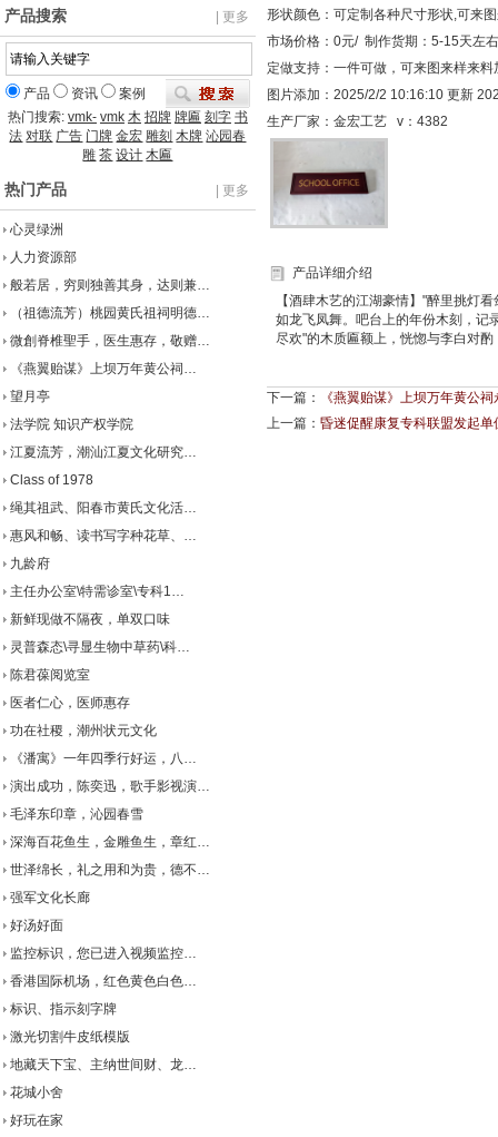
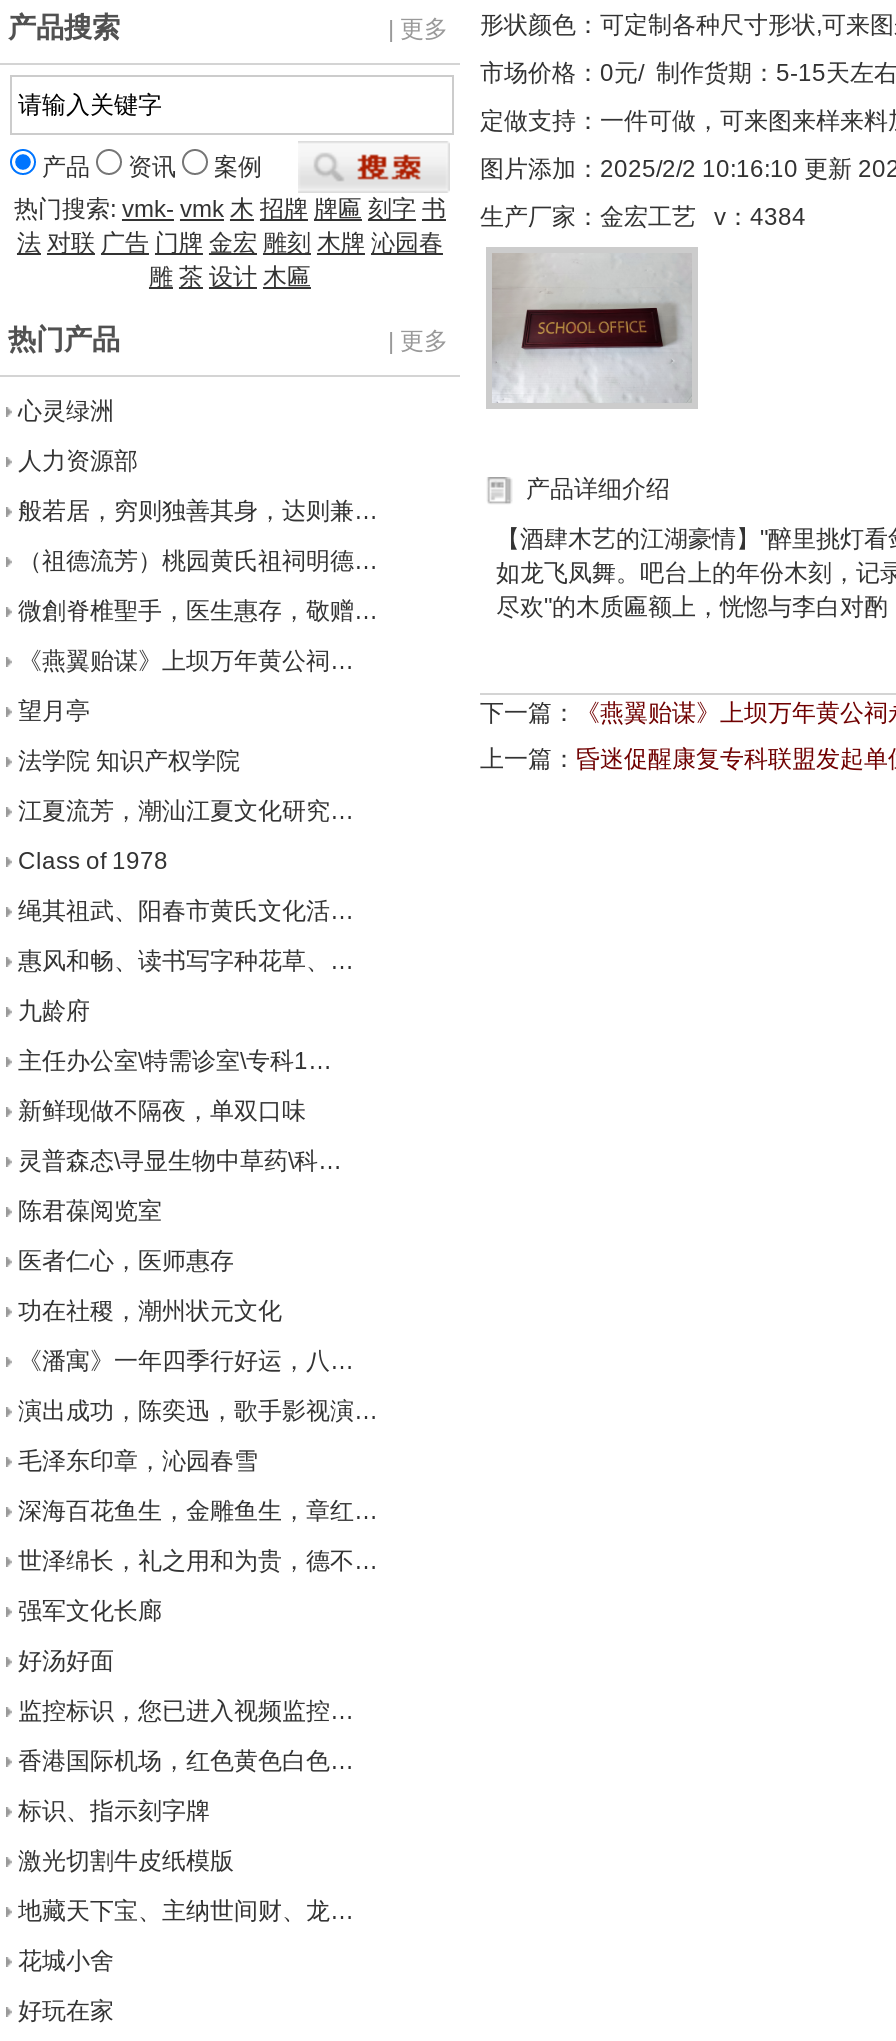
- 生产厂家：金宏工艺 v：4382
+ 生产厂家：金宏工艺 v：4384
